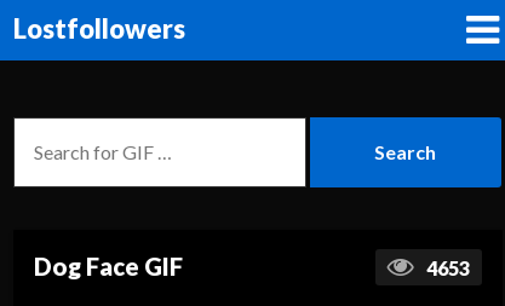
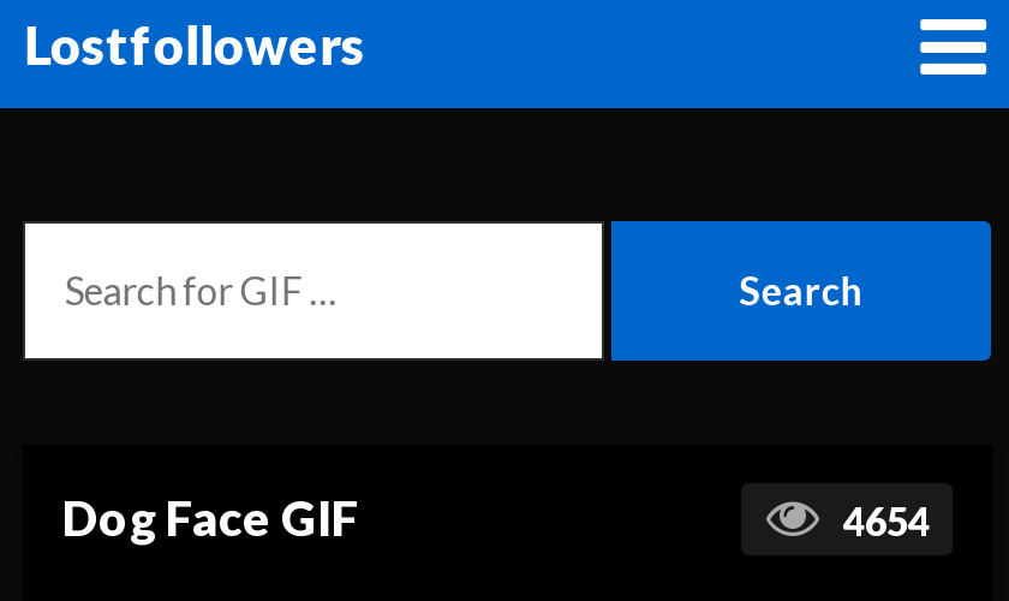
- 4653
+ 4654
